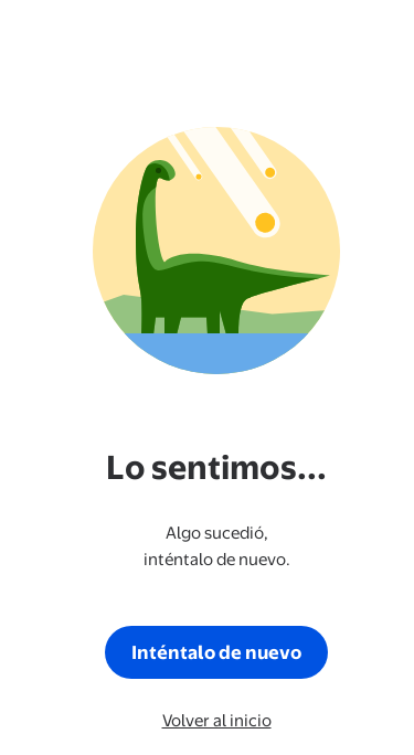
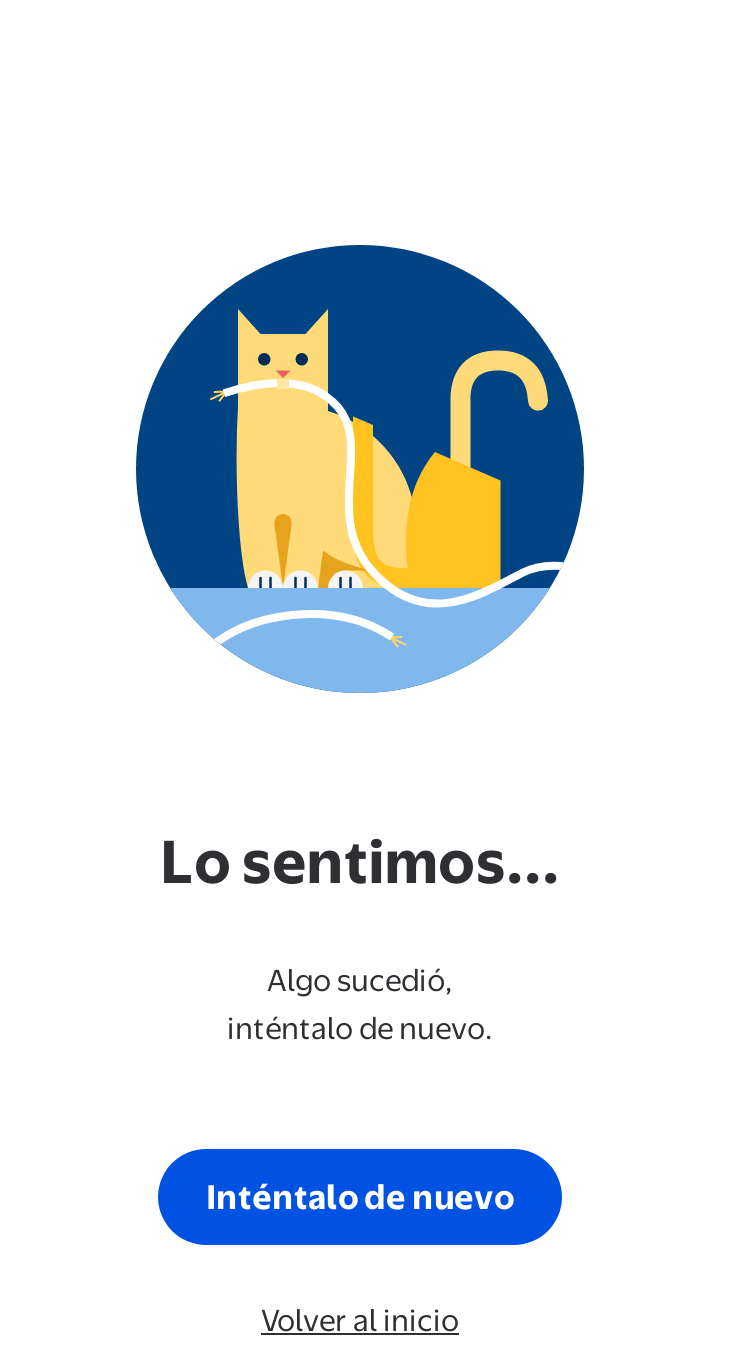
- [image]
+ [image]
